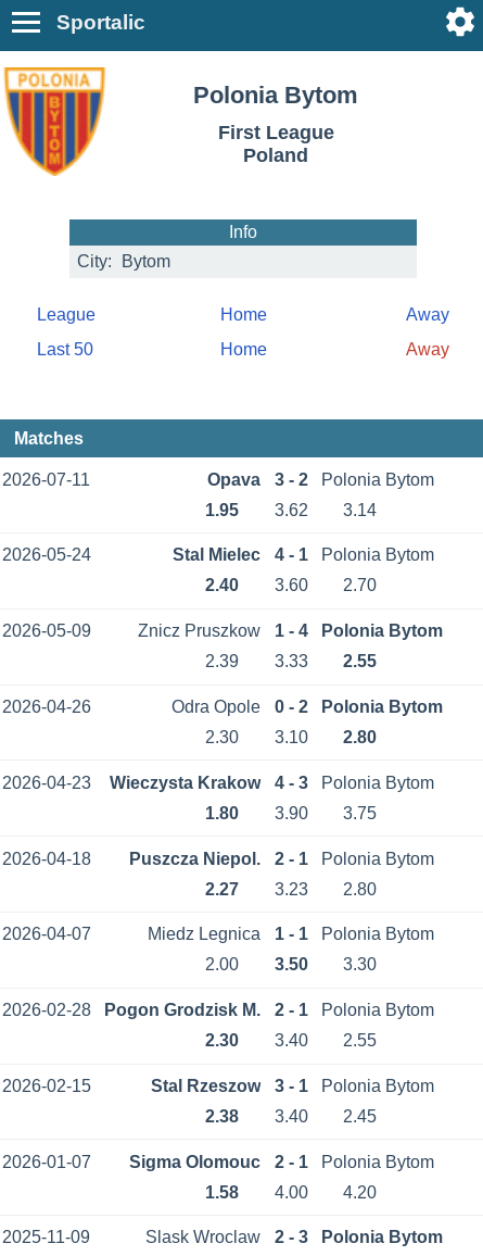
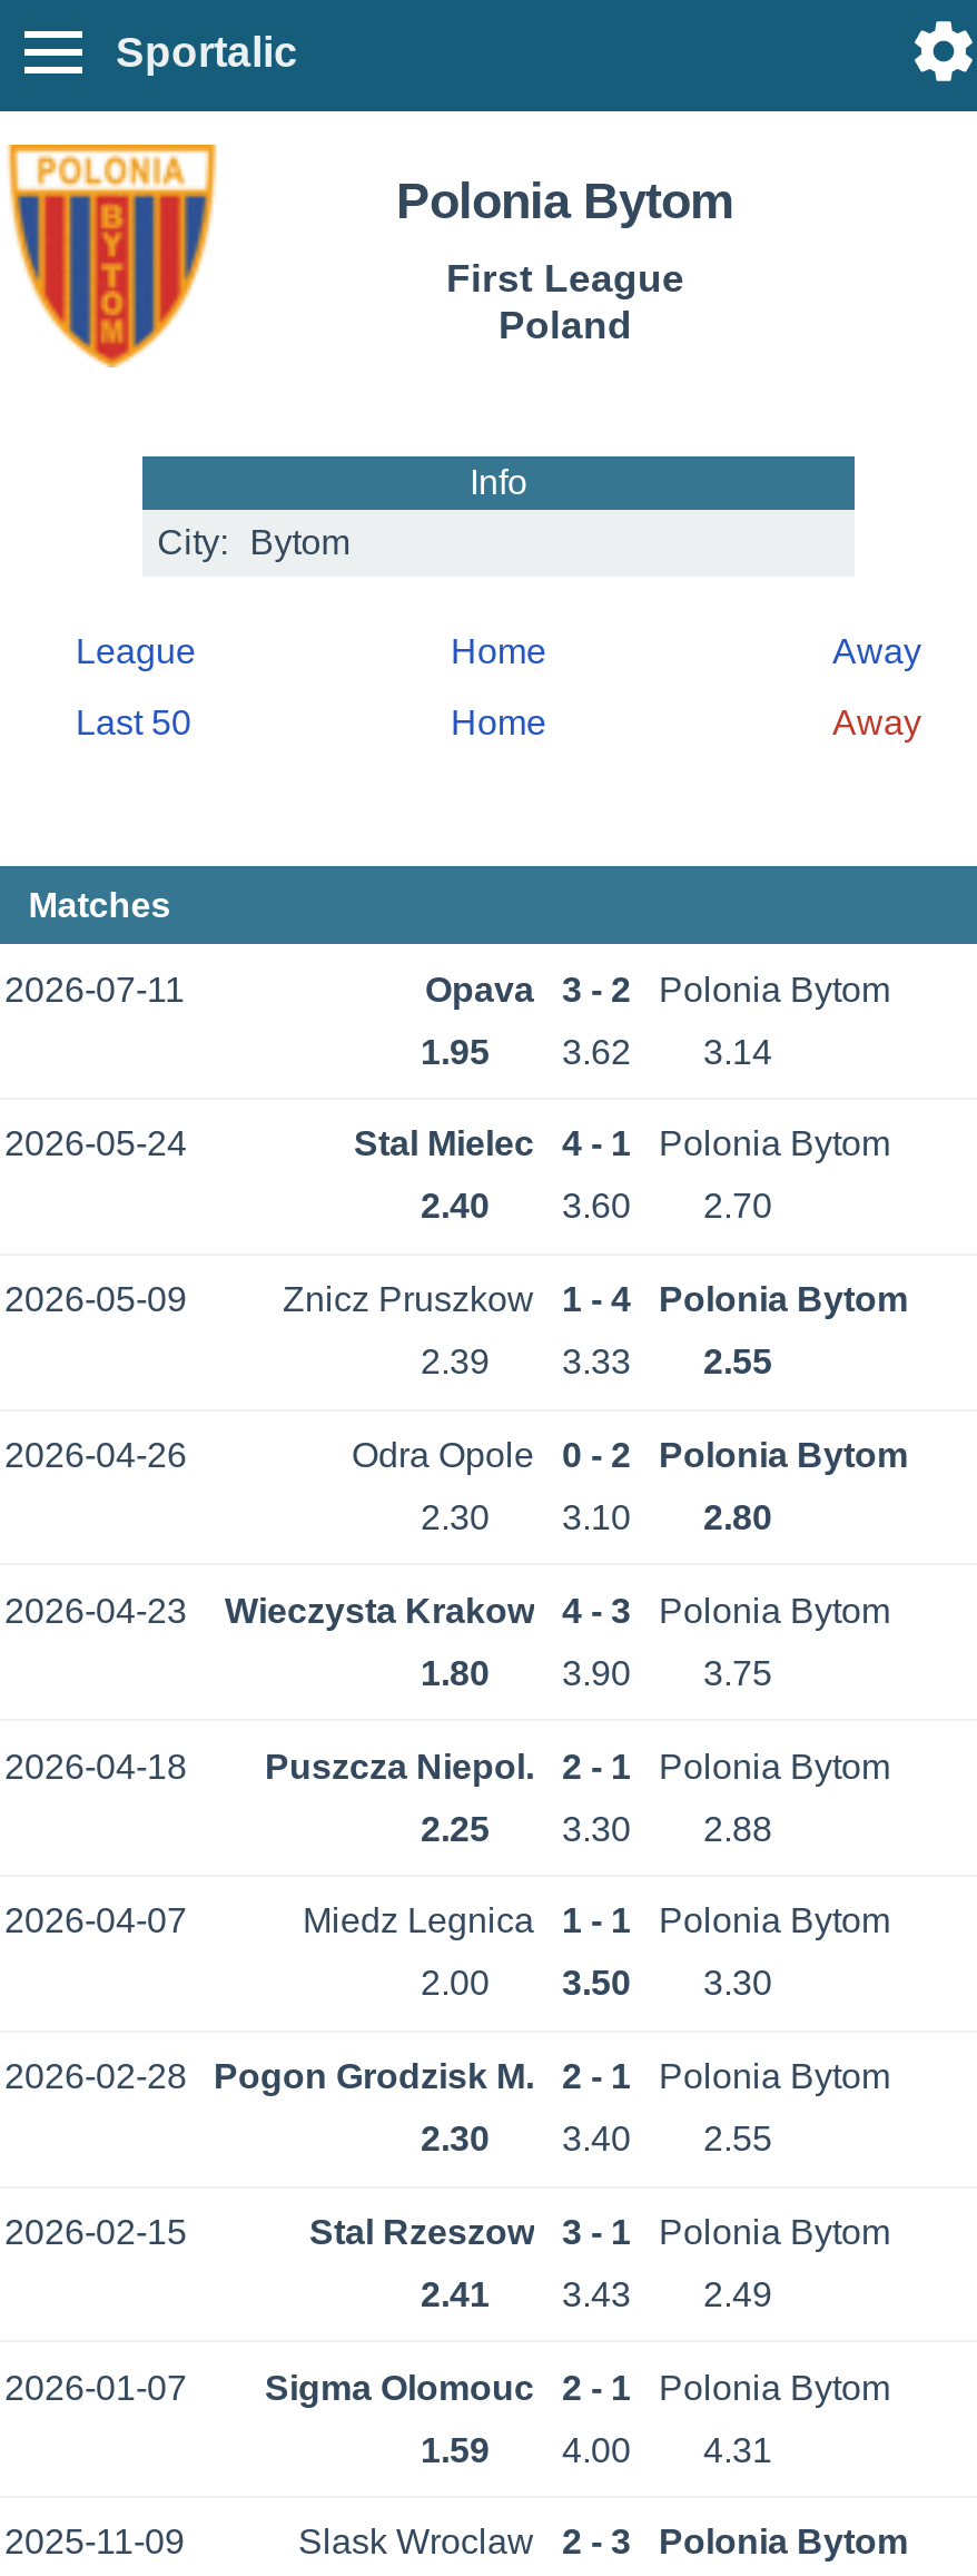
- 2.27
+ 2.25

- 3.23
+ 3.30

- 2.80
+ 2.88

- 2.38
+ 2.41

- 3.40
+ 3.43

- 2.45
+ 2.49

- 1.58
+ 1.59

- 4.20
+ 4.31
